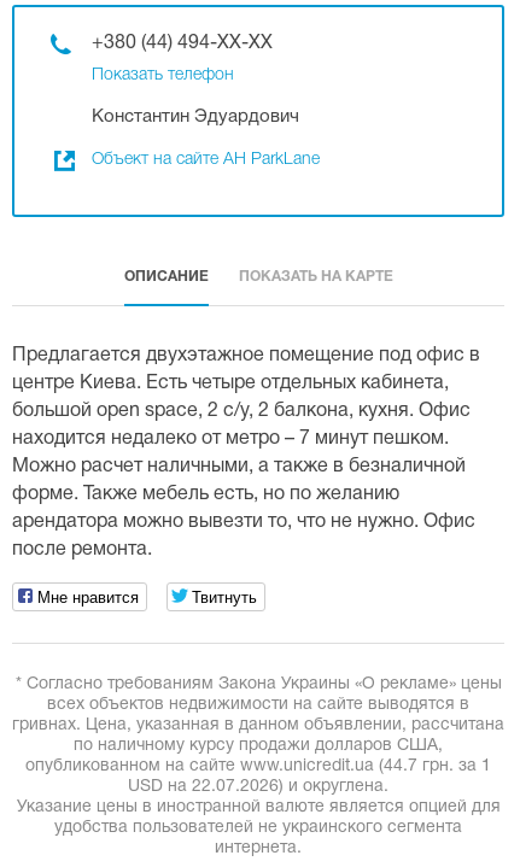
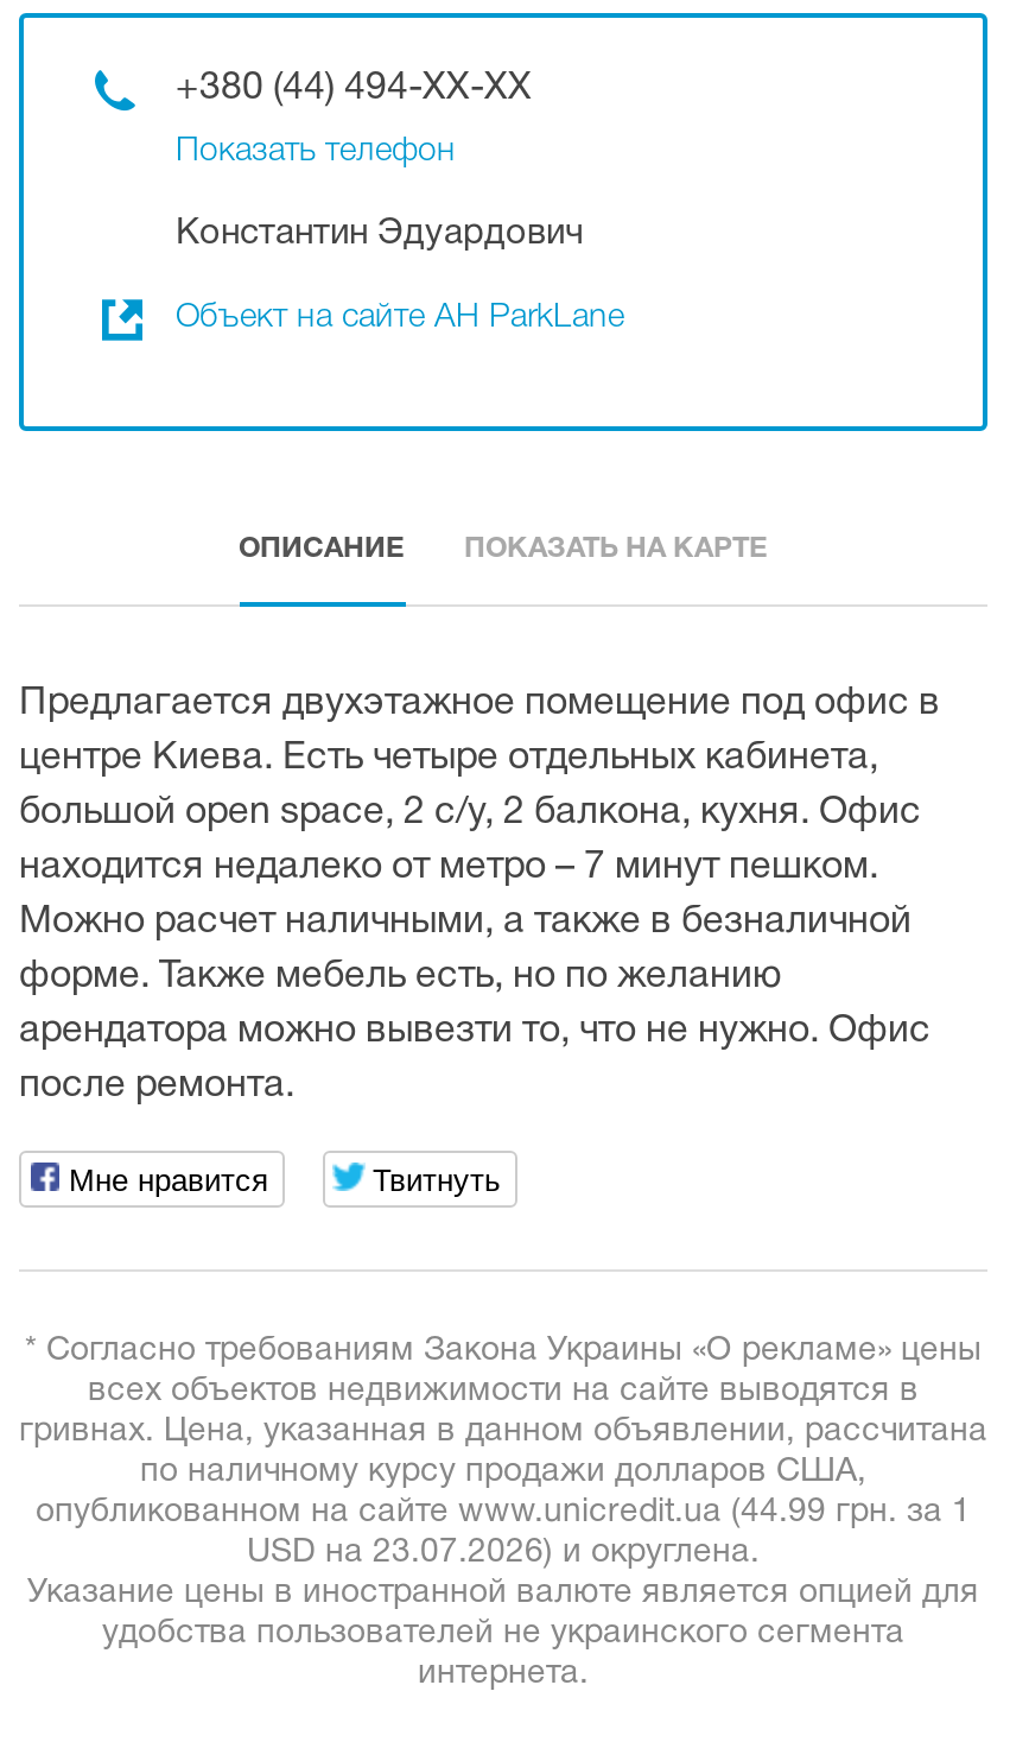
- опубликованном на сайте www.unicredit.ua (44.7 грн. за 1
+ опубликованном на сайте www.unicredit.ua (44.99 грн. за 1

- USD на 22.07.2026) и округлена.
+ USD на 23.07.2026) и округлена.
